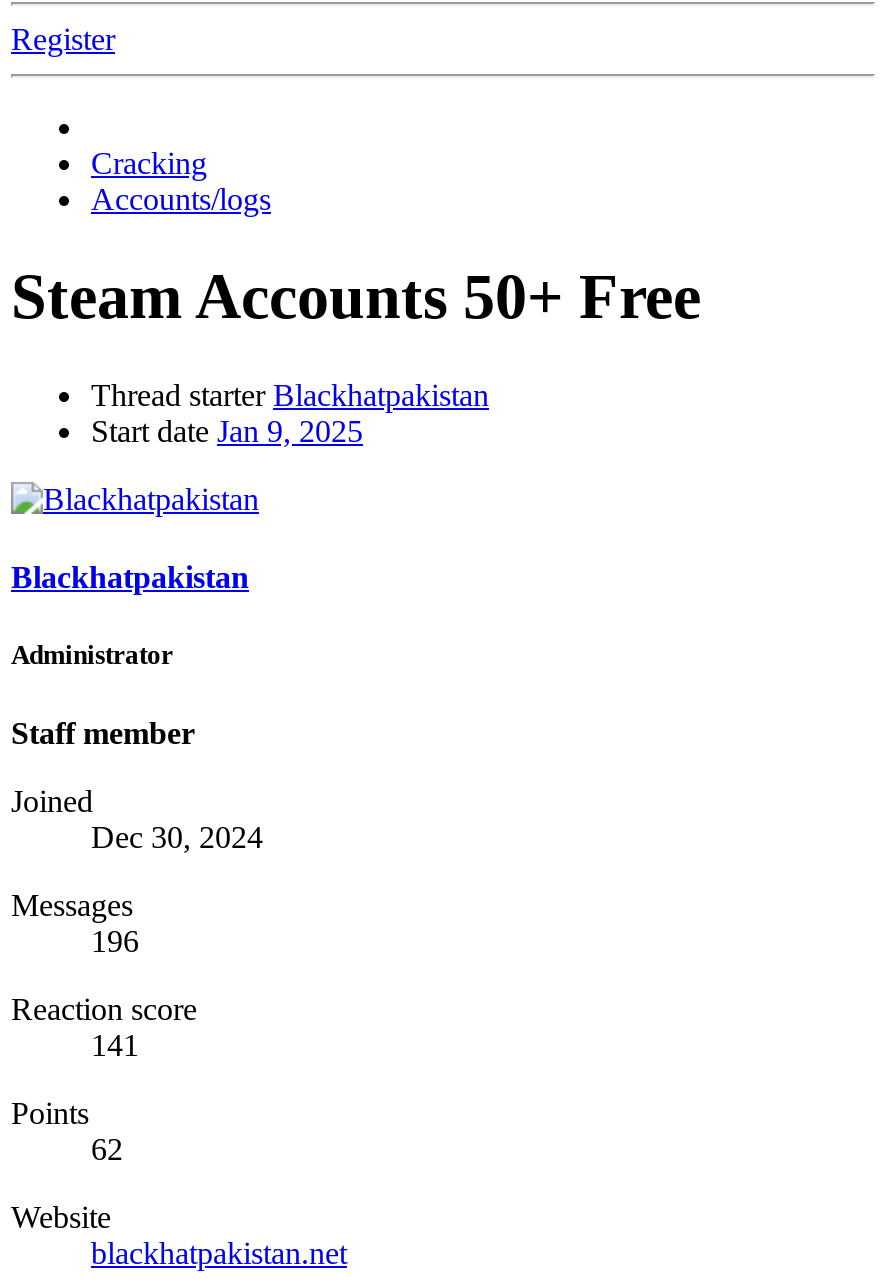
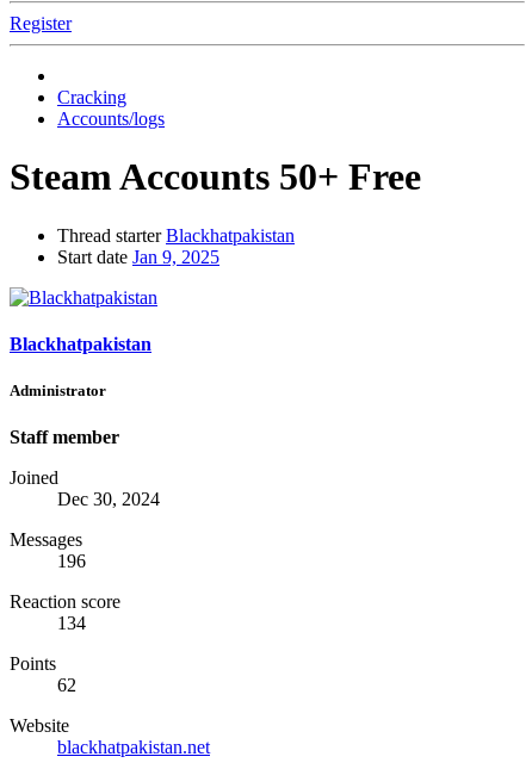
- 141
+ 134
